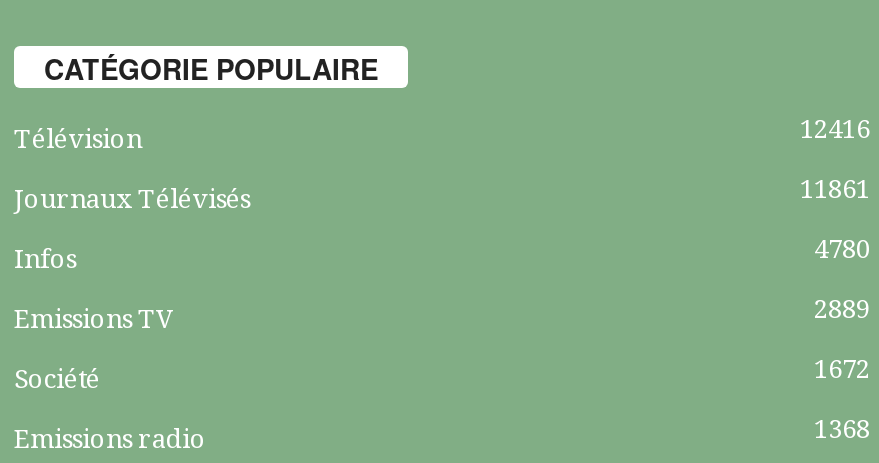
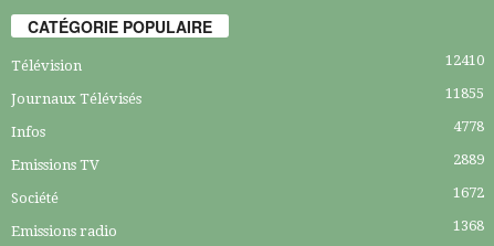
- 12416
+ 12410

- 11861
+ 11855

- 4780
+ 4778
